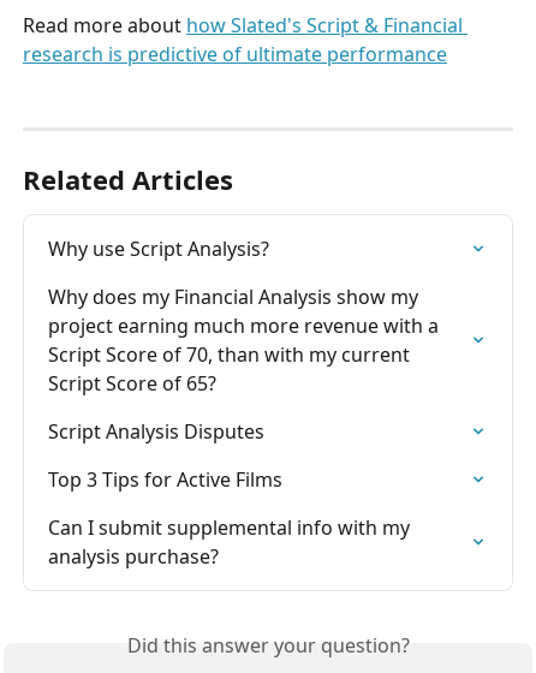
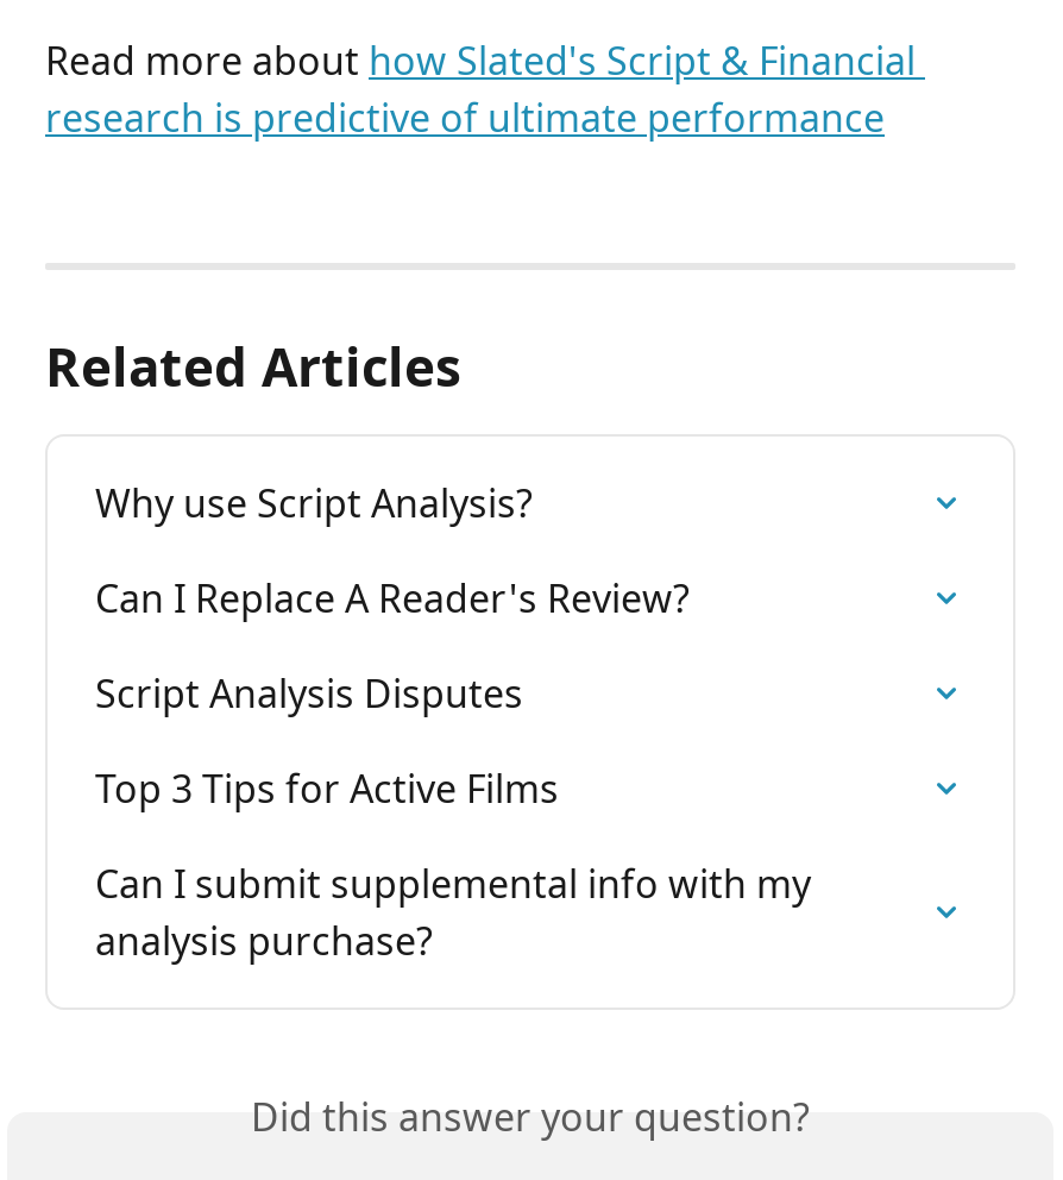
- Why does my Financial Analysis show my
- project earning much more revenue with a
- Script Score of 70, than with my current
- Script Score of 65?
+ Can I Replace A Reader's Review?
